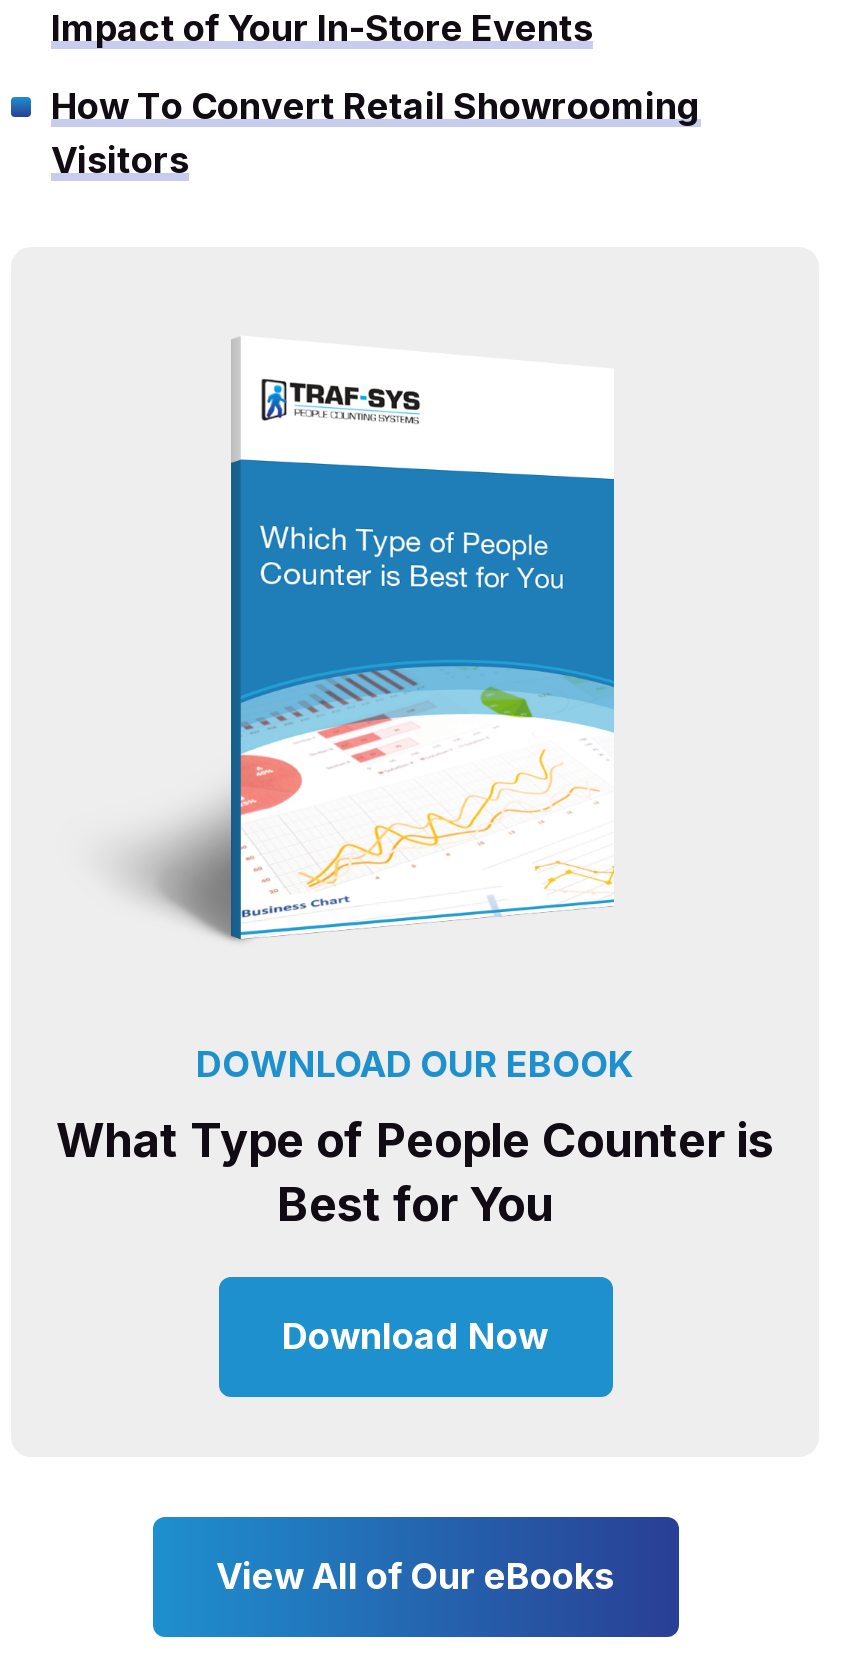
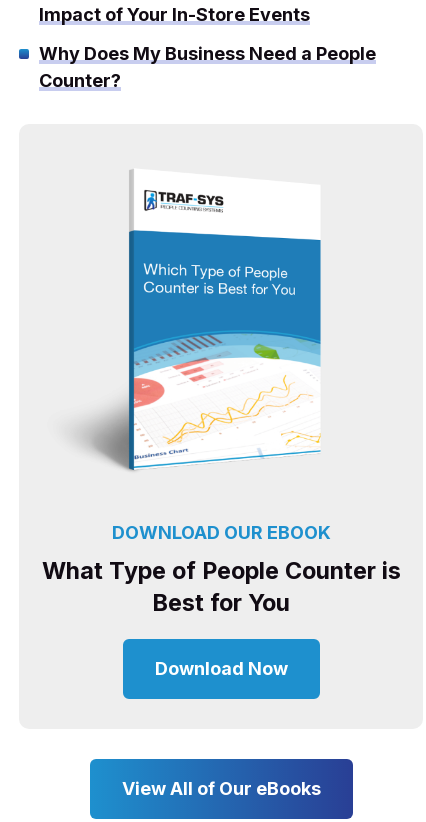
- How To Convert Retail Showrooming
- Visitors
+ Why Does My Business Need a People
+ Counter?
